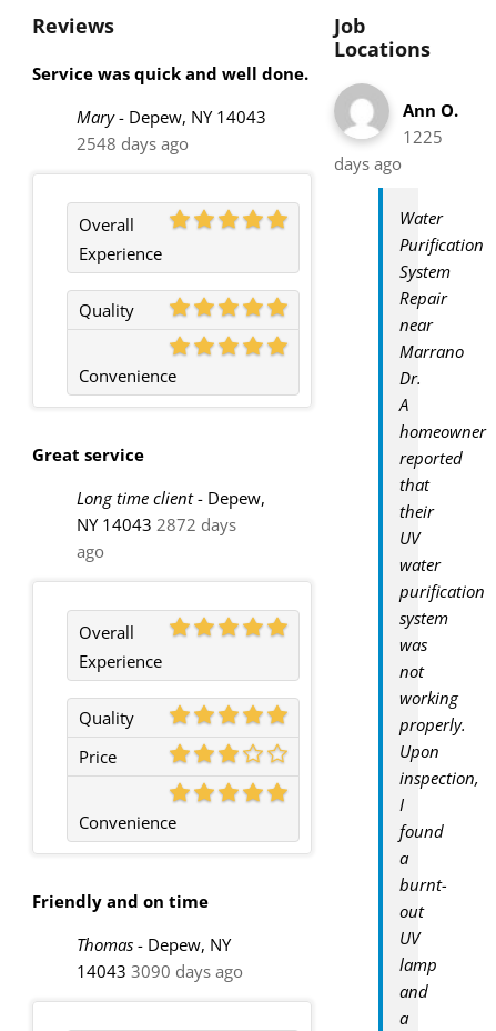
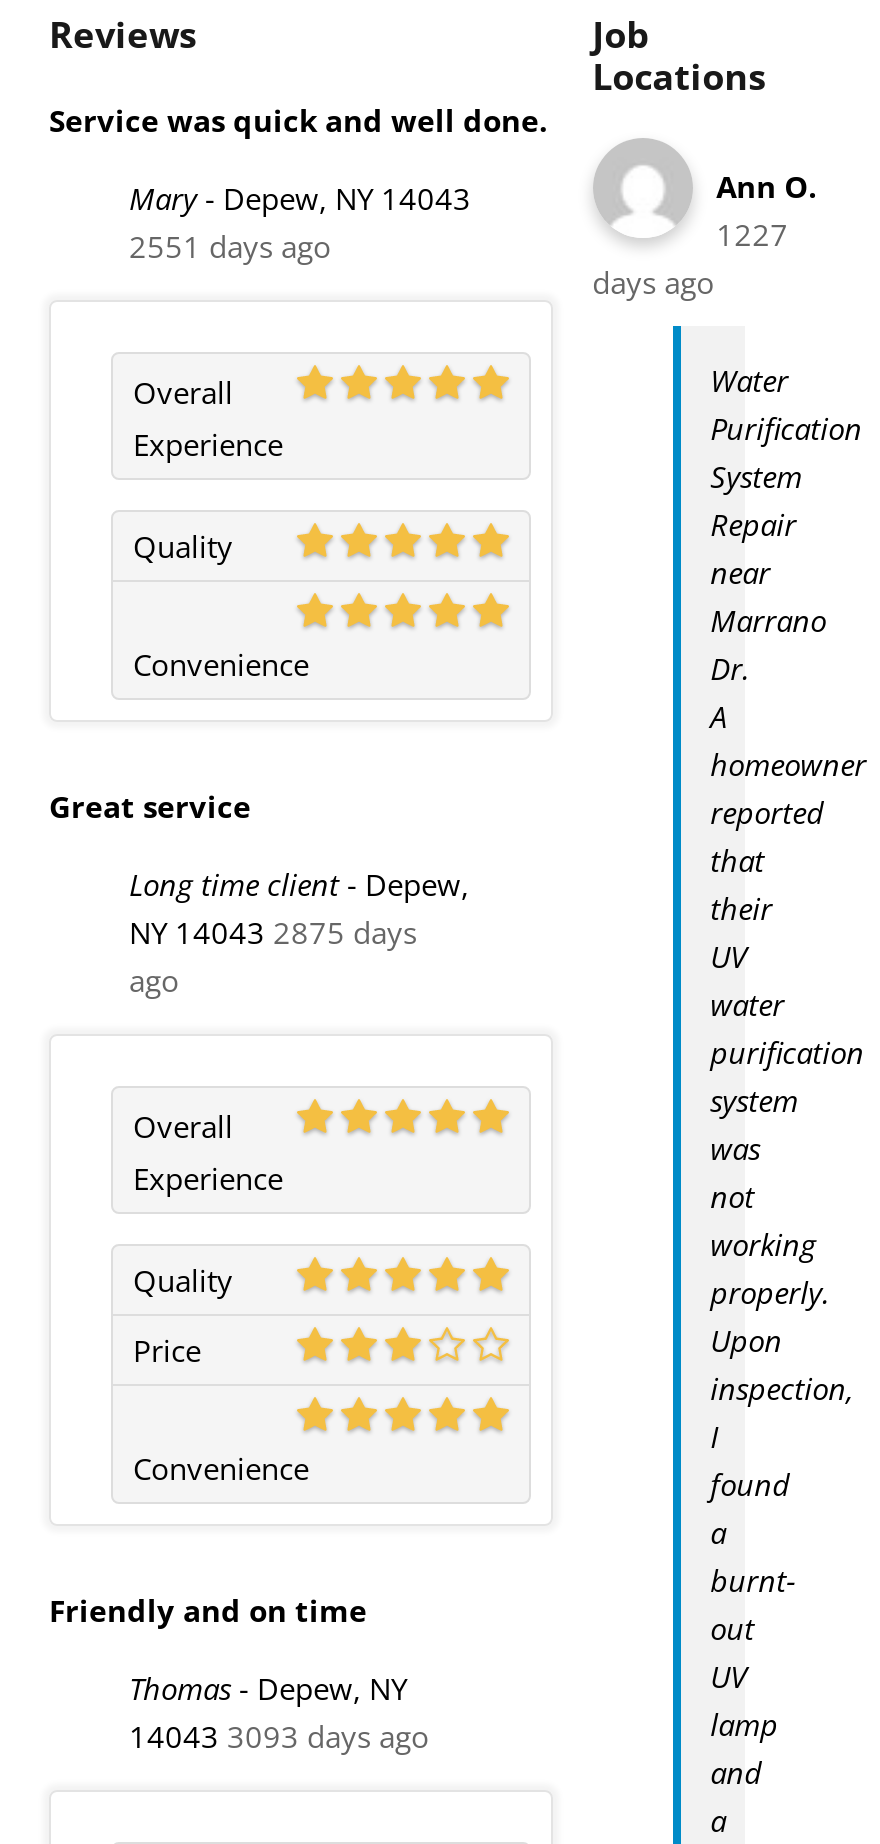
- 1225
+ 1227

- 2548 days ago
+ 2551 days ago

- NY 14043 2872 days
+ NY 14043 2875 days

- 14043 3090 days ago
+ 14043 3093 days ago
